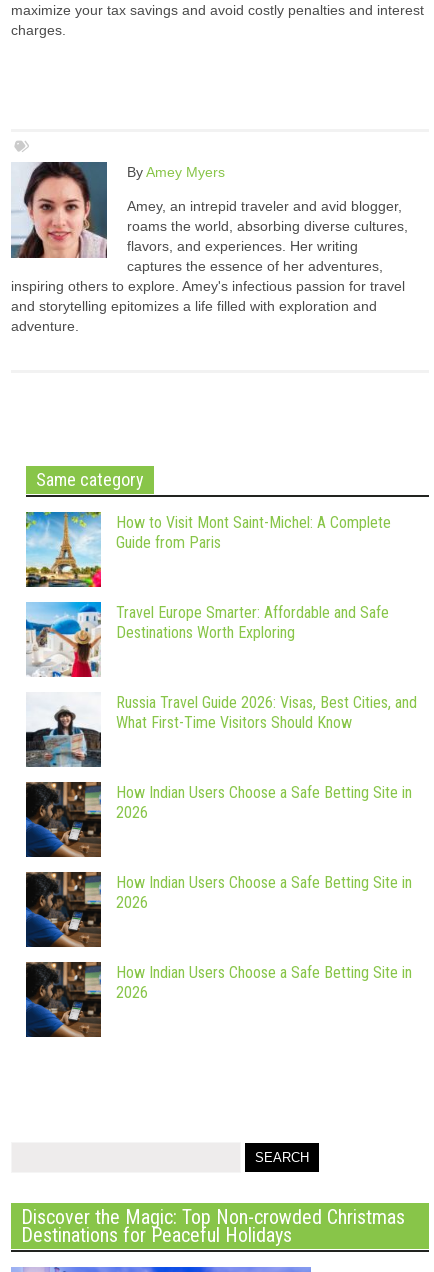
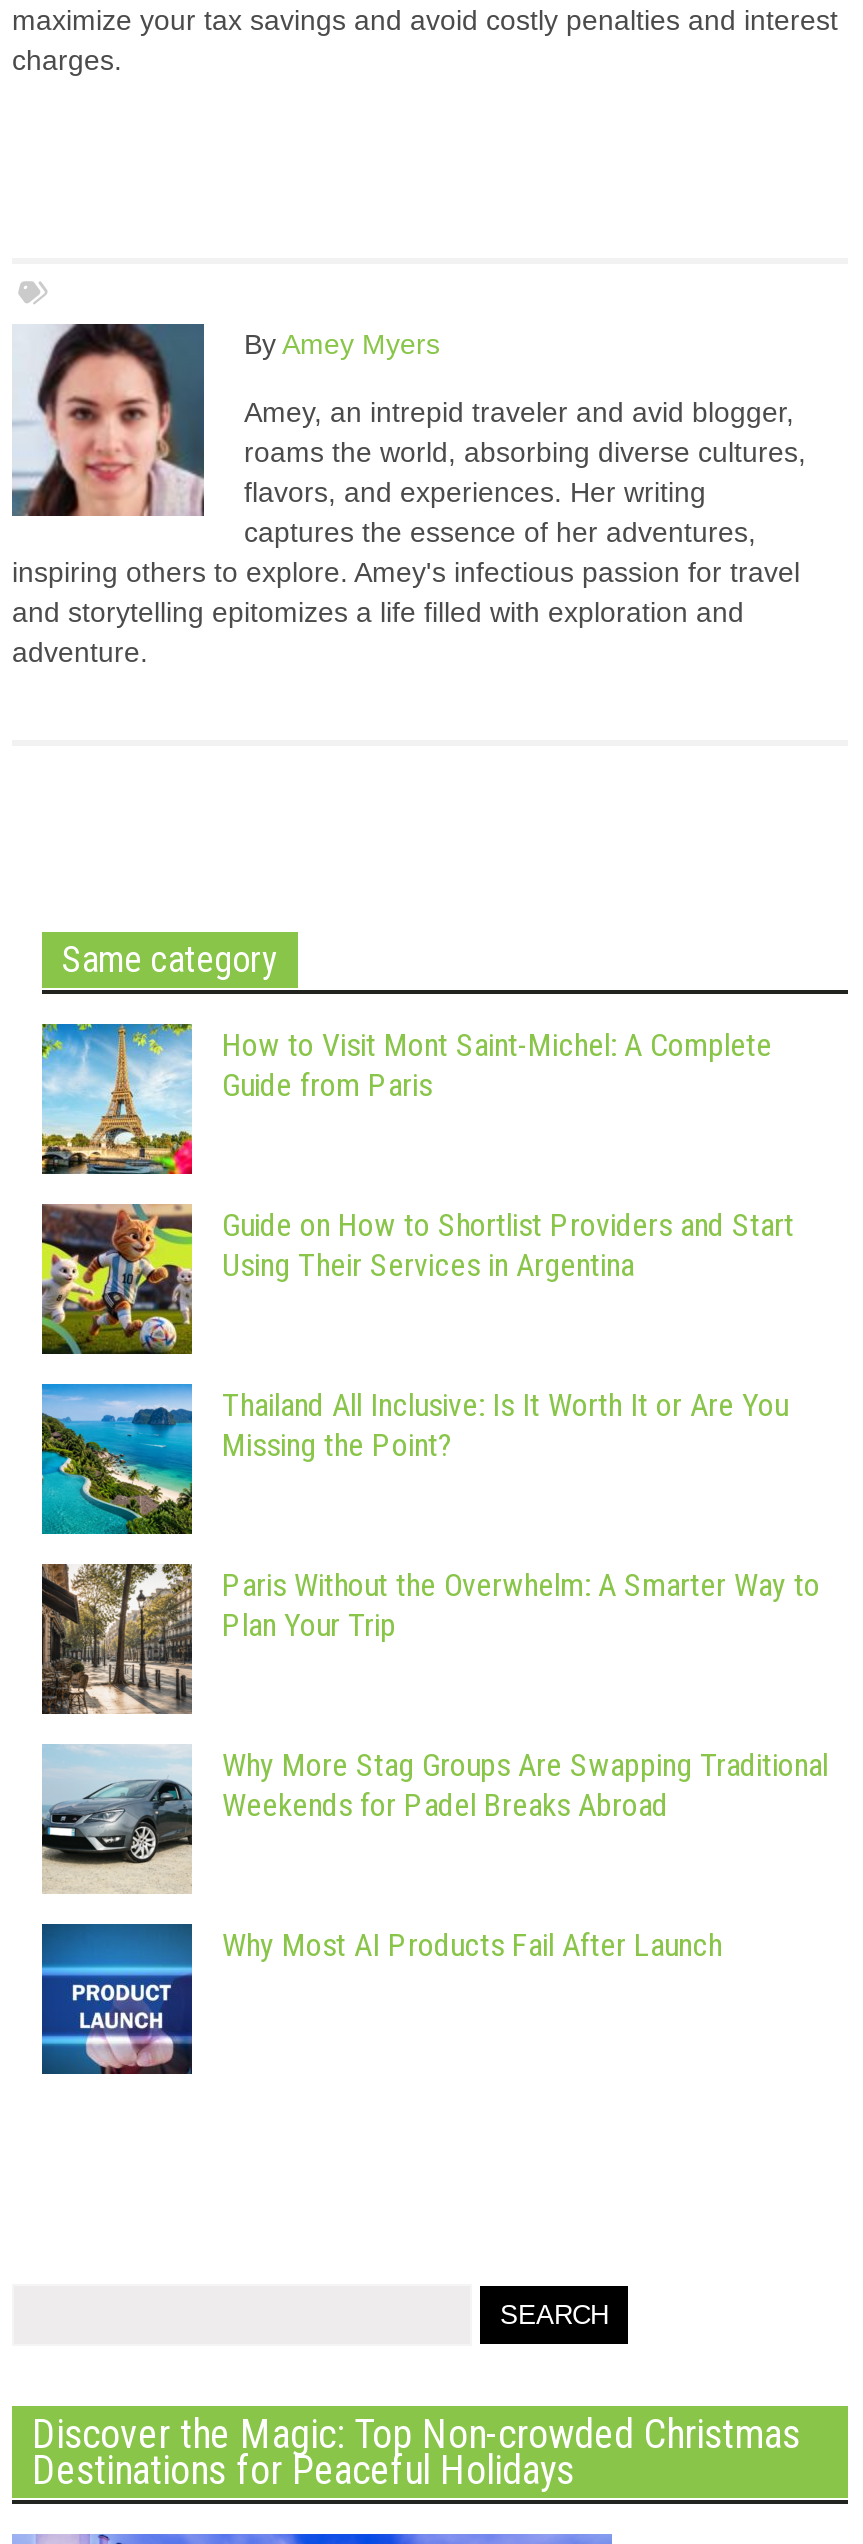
- [image]
- Travel Europe Smarter: Affordable and Safe
- Destinations Worth Exploring
+ [image]
+ Guide on How to Shortlist Providers and Start
+ Using Their Services in Argentina

- [image]
- Russia Travel Guide 2026: Visas, Best Cities, and
- What First-Time Visitors Should Know
+ [image]
+ Thailand All Inclusive: Is It Worth It or Are You
+ Missing the Point?

- [image]
- How Indian Users Choose a Safe Betting Site in
- 2026
+ [image]
+ Paris Without the Overwhelm: A Smarter Way to
+ Plan Your Trip

- [image]
- How Indian Users Choose a Safe Betting Site in
- 2026
+ [image]
+ Why More Stag Groups Are Swapping Traditional
+ Weekends for Padel Breaks Abroad

- [image]
- How Indian Users Choose a Safe Betting Site in
- 2026
+ [image]
+ Why Most AI Products Fail After Launch
